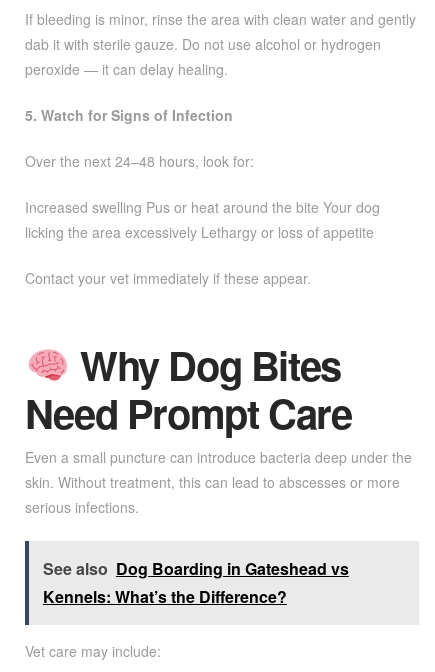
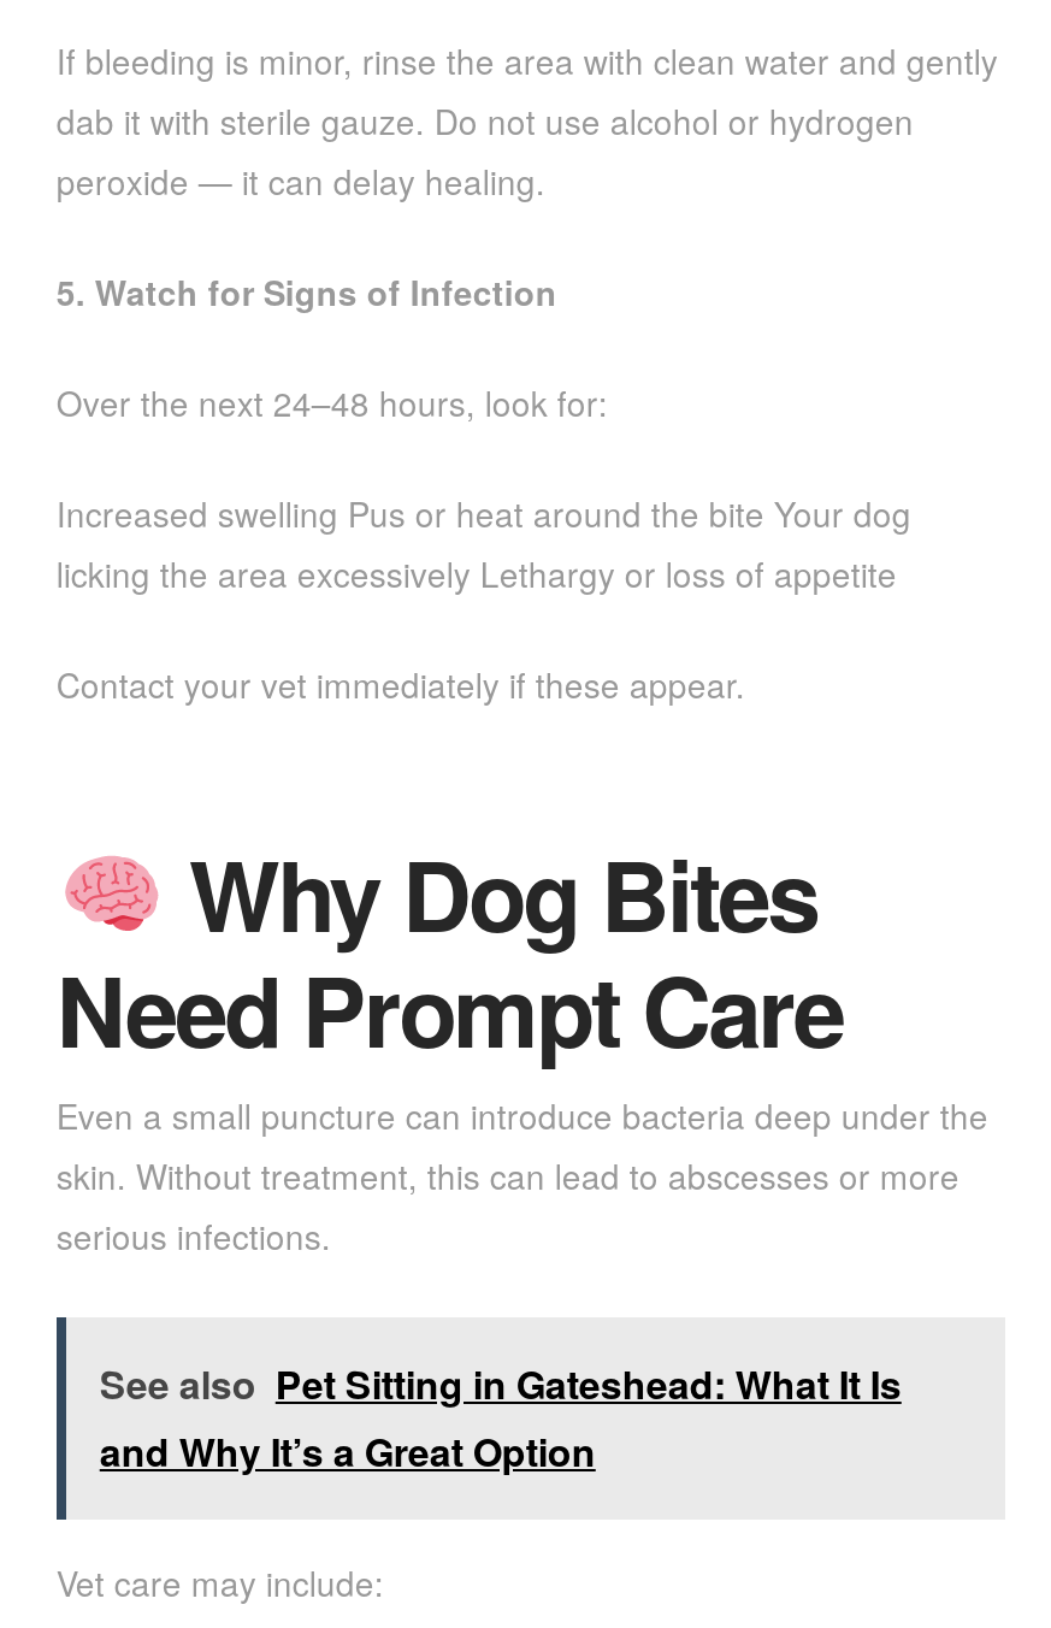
- See also Dog Boarding in Gateshead vs
- Kennels: What’s the Difference?
+ See also Pet Sitting in Gateshead: What It Is
+ and Why It’s a Great Option
